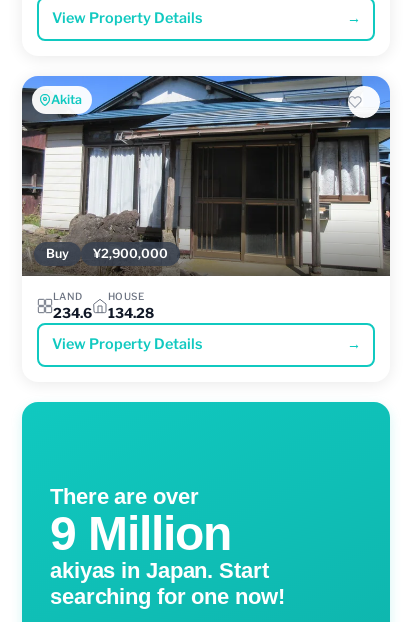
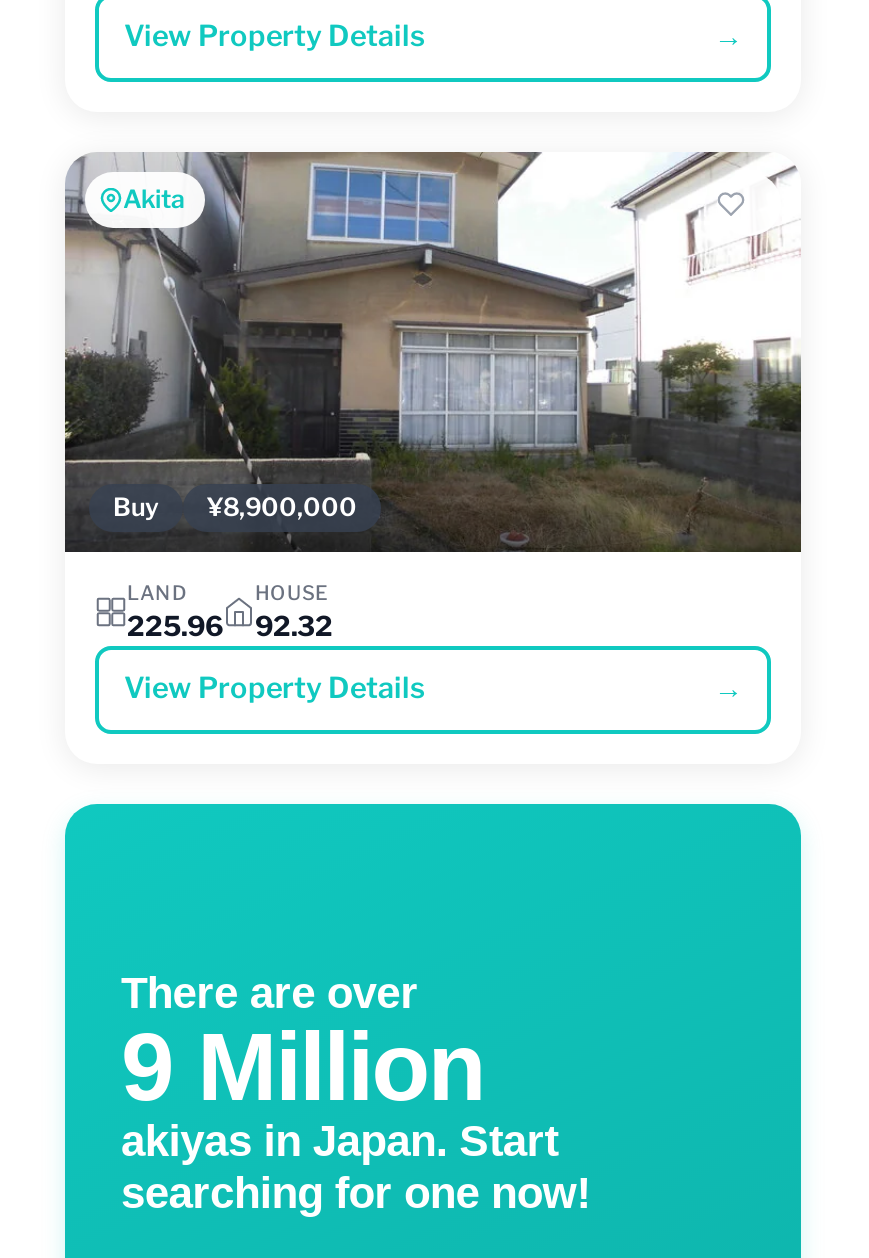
- [image]
- Buy ¥2,900,000
+ [image]
+ Buy ¥8,900,000

- 234.6
+ 225.96

- 134.28
+ 92.32
